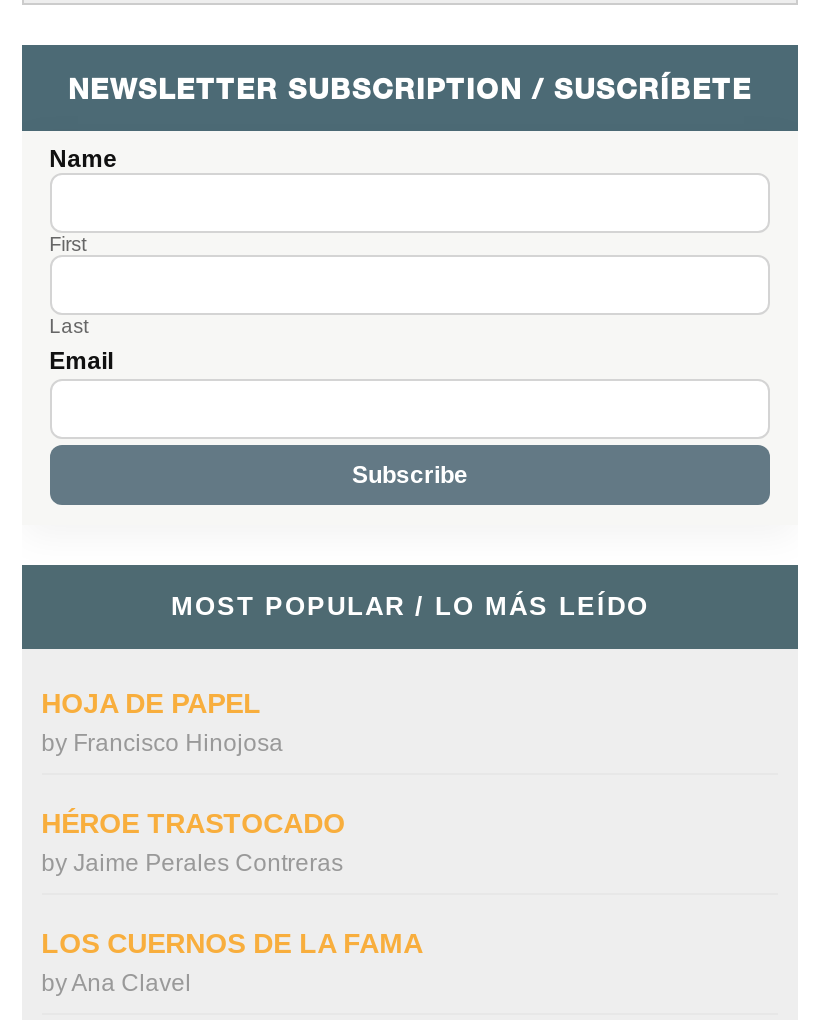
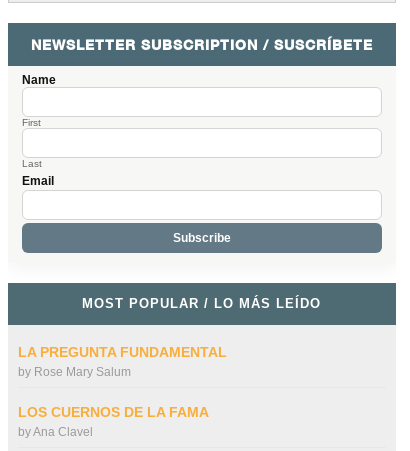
- HOJA DE PAPEL
- by Francisco Hinojosa
- HÉROE TRASTOCADO
- by Jaime Perales Contreras
+ LA PREGUNTA FUNDAMENTAL
+ by Rose Mary Salum
